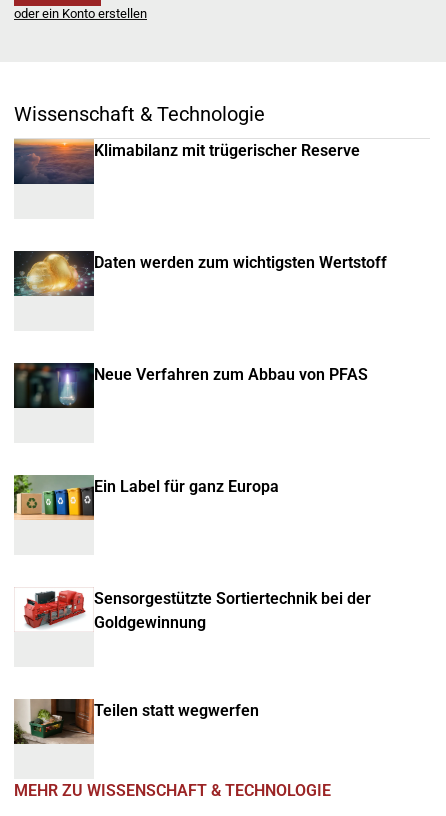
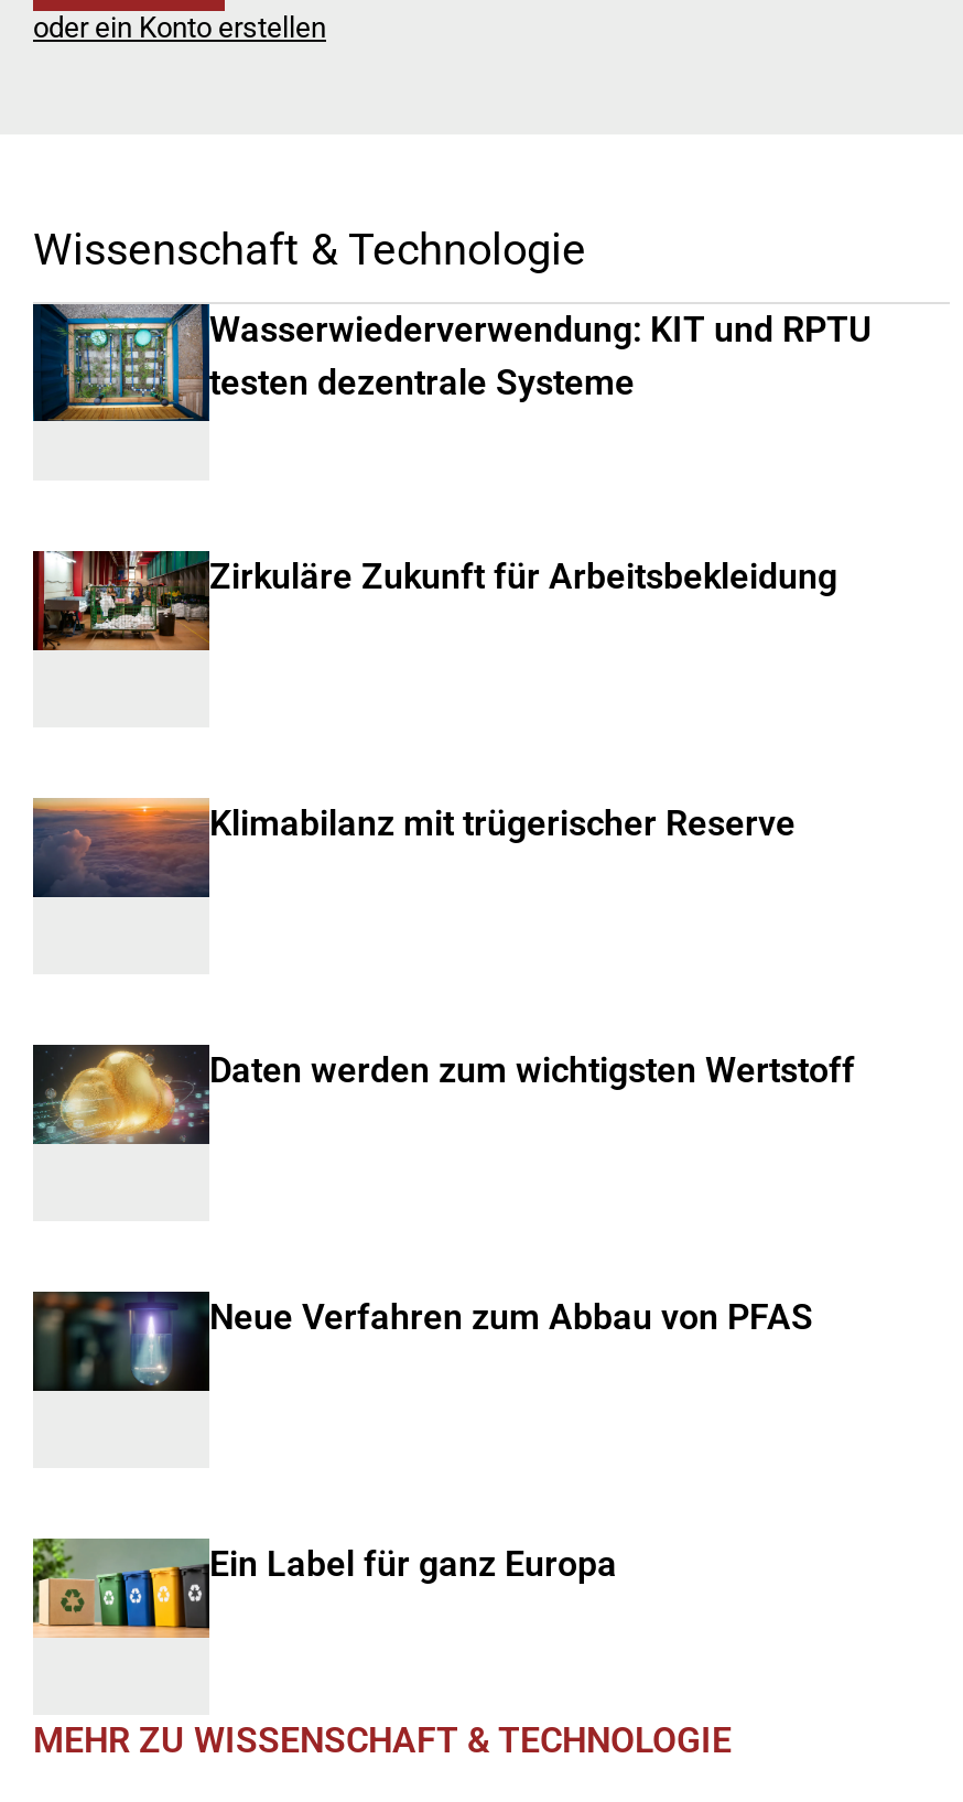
+ [image]
+ Wasserwiederverwendung: KIT und RPTU
+ testen dezentrale Systeme

+ [image]
+ Zirkuläre Zukunft für Arbeitsbekleidung

moved down: [image] | Klimabilanz mit trügerischer Reserve | Daten werden zum wichtigsten Wertstoff | Neue Verfahren zum Abbau von PFAS | Ein Label für ganz Europa

moved down: [image]

- [image]
- Sensorgestützte Sortiertechnik bei der
- Goldgewinnung

- [image]
- Teilen statt wegwerfen
